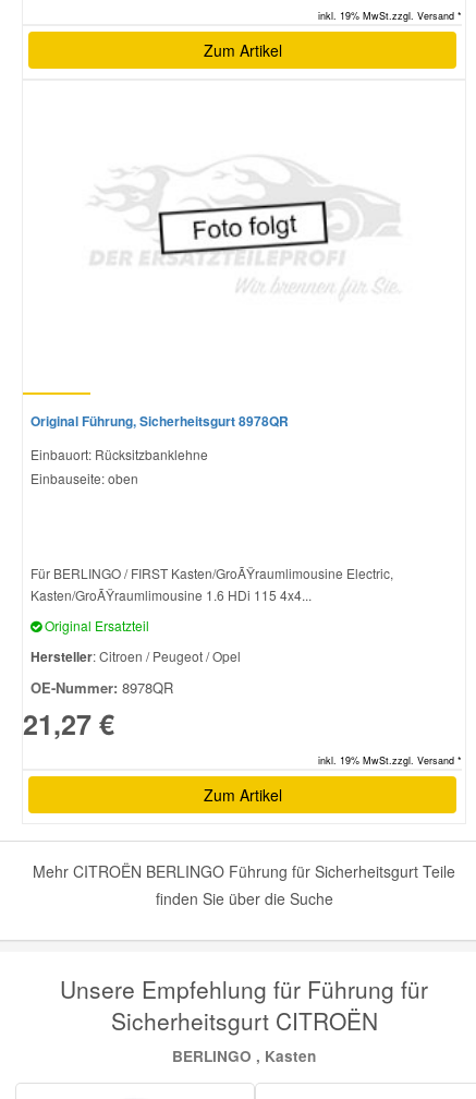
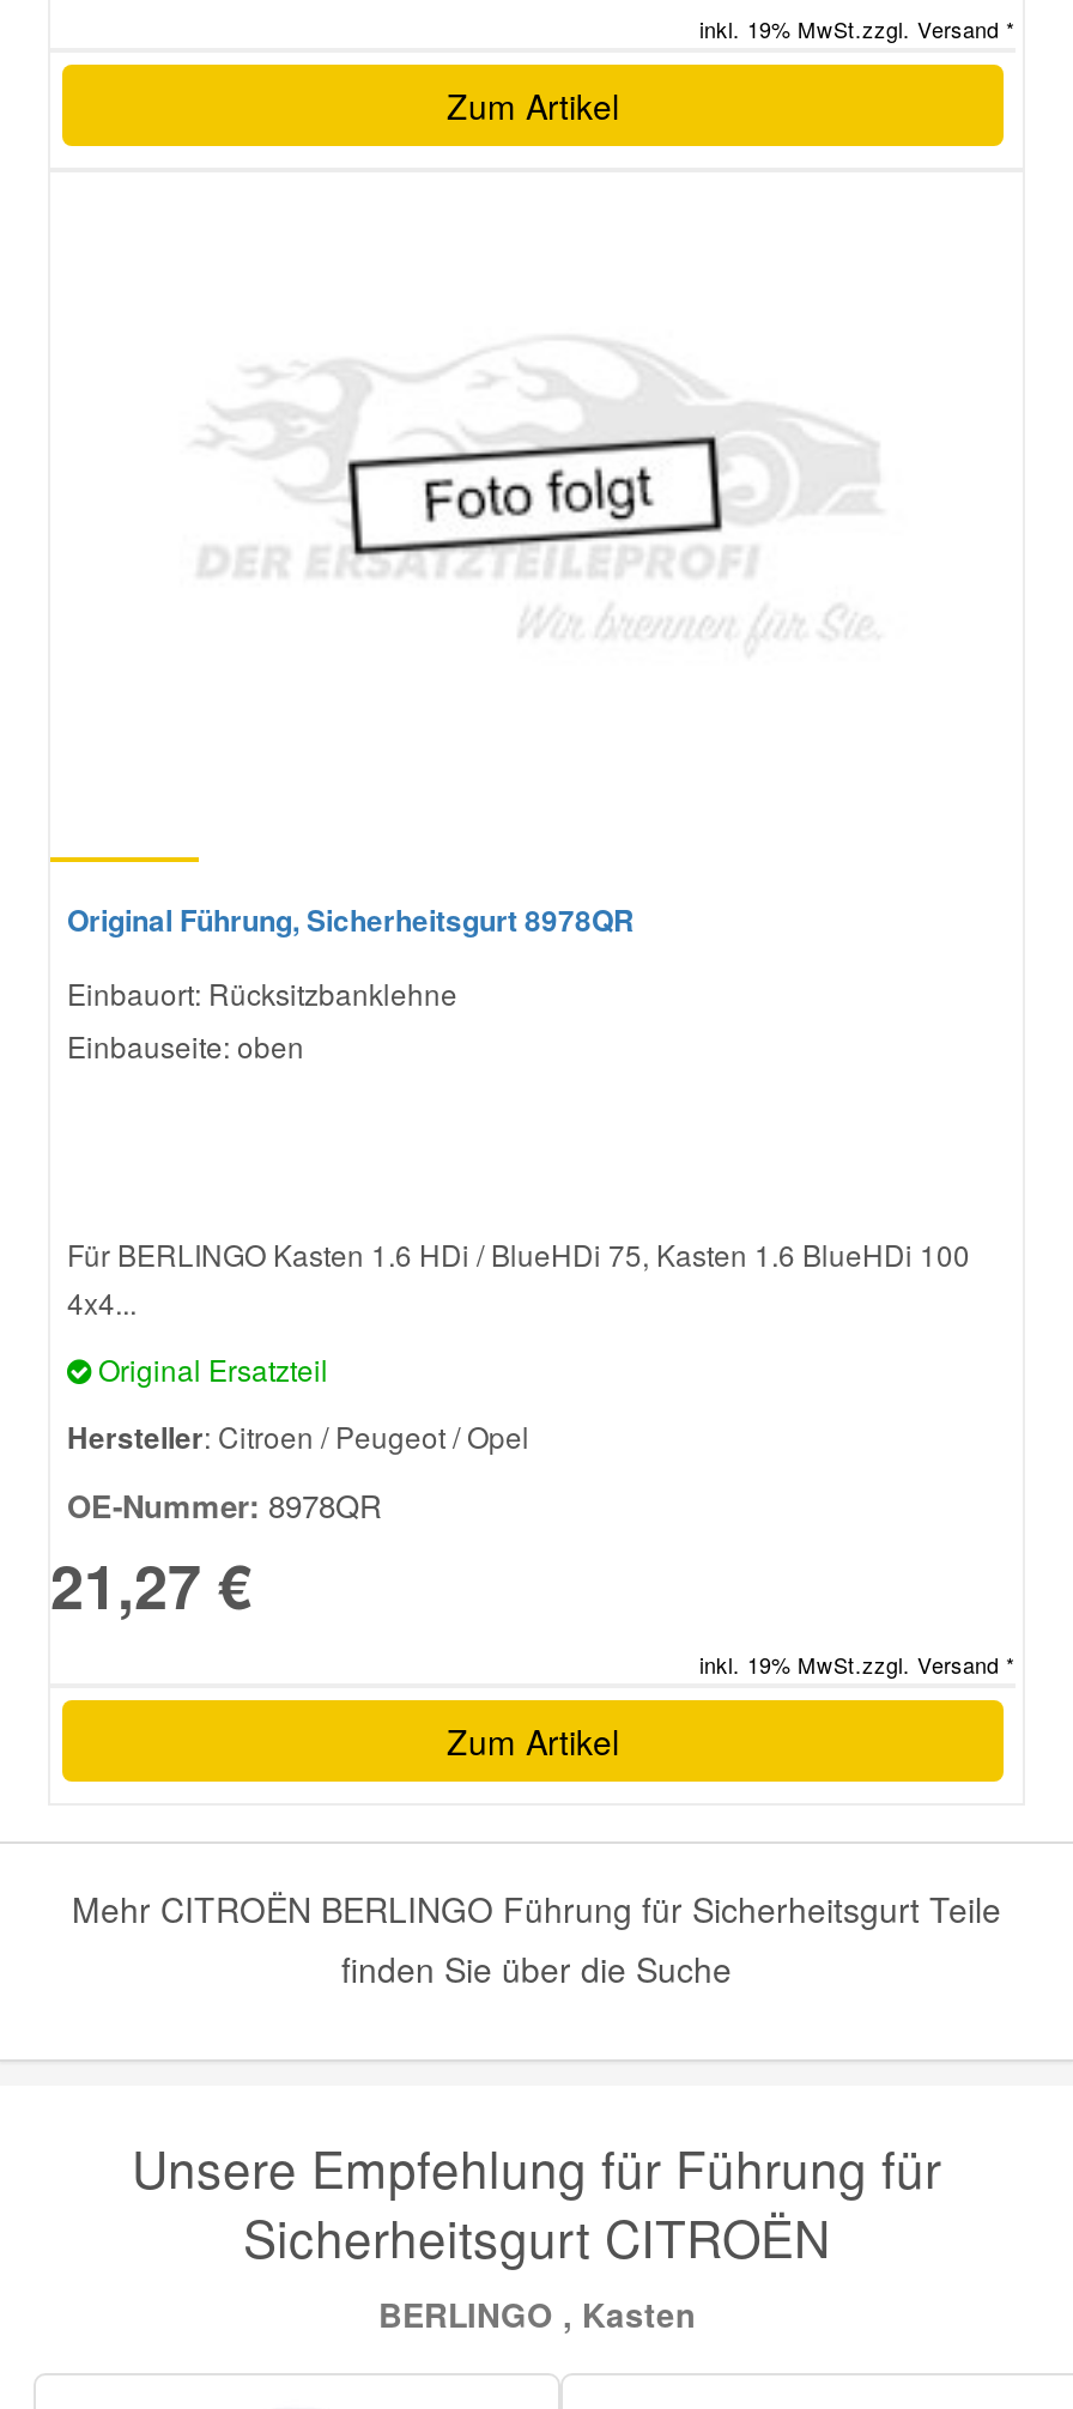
- Für BERLINGO / FIRST Kasten/GroÃŸraumlimousine Electric,
- Kasten/GroÃŸraumlimousine 1.6 HDi 115 4x4...
+ Für BERLINGO Kasten 1.6 HDi / BlueHDi 75, Kasten 1.6 BlueHDi 100
+ 4x4...
